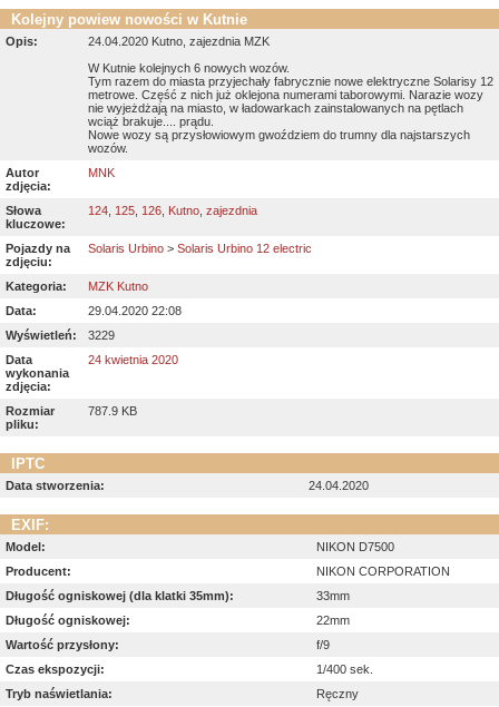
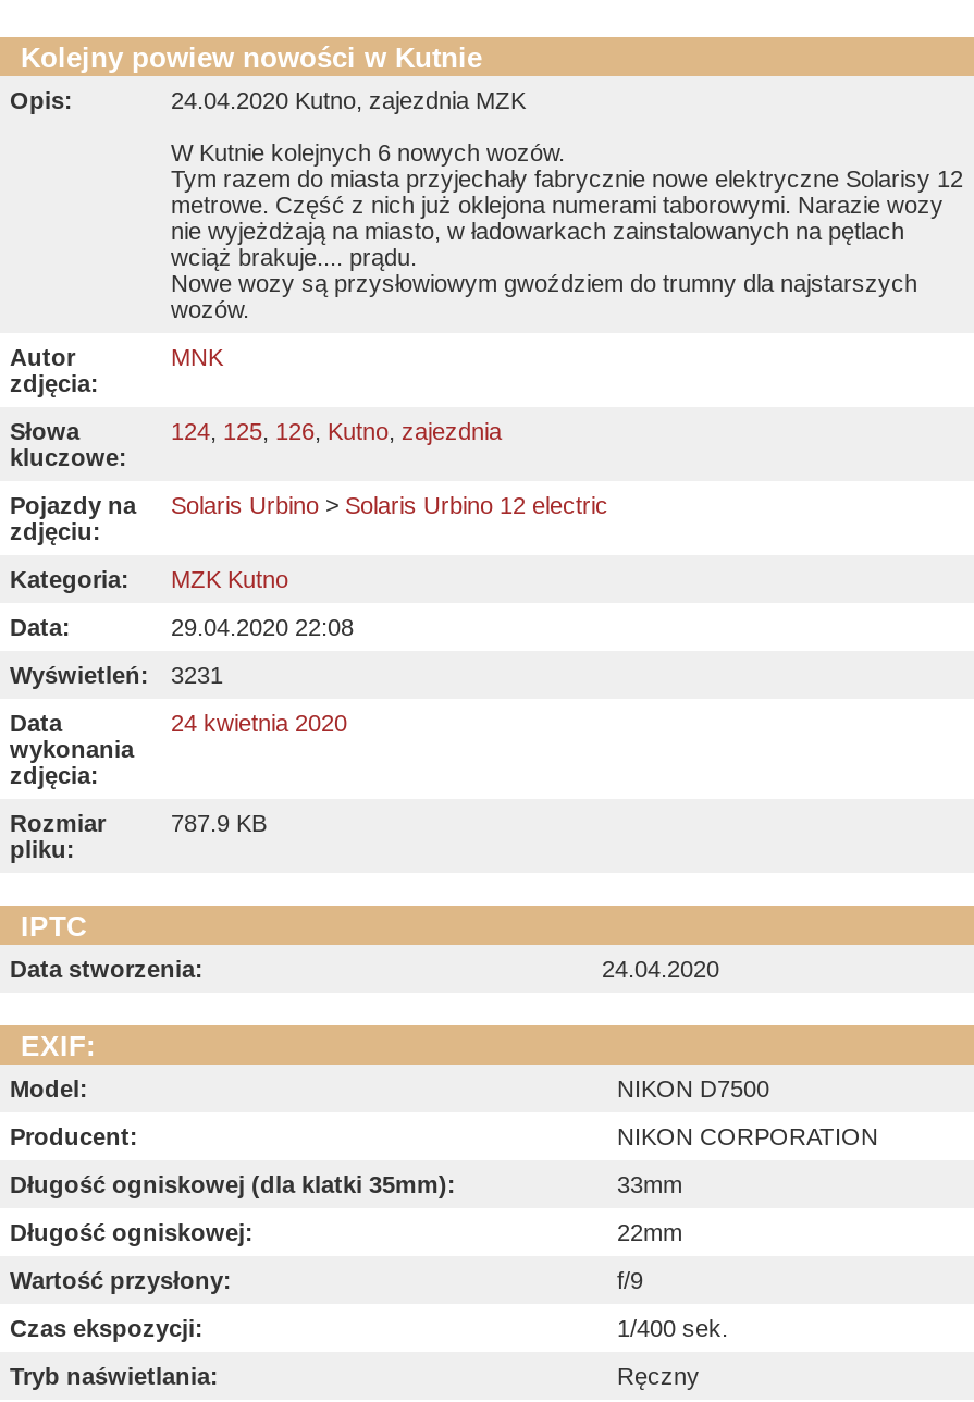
- Wyświetleń: 3229
+ Wyświetleń: 3231
